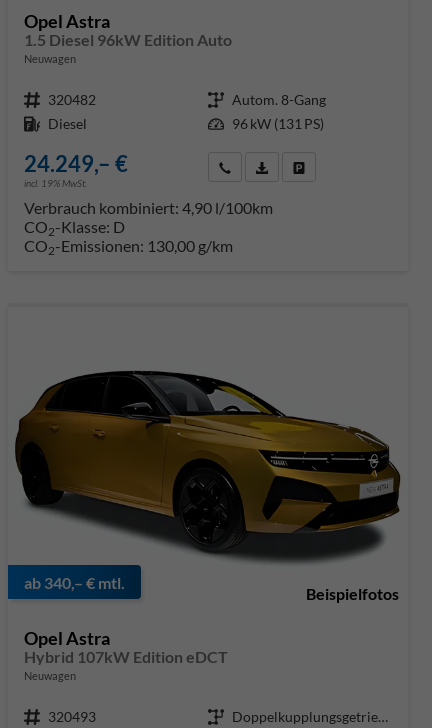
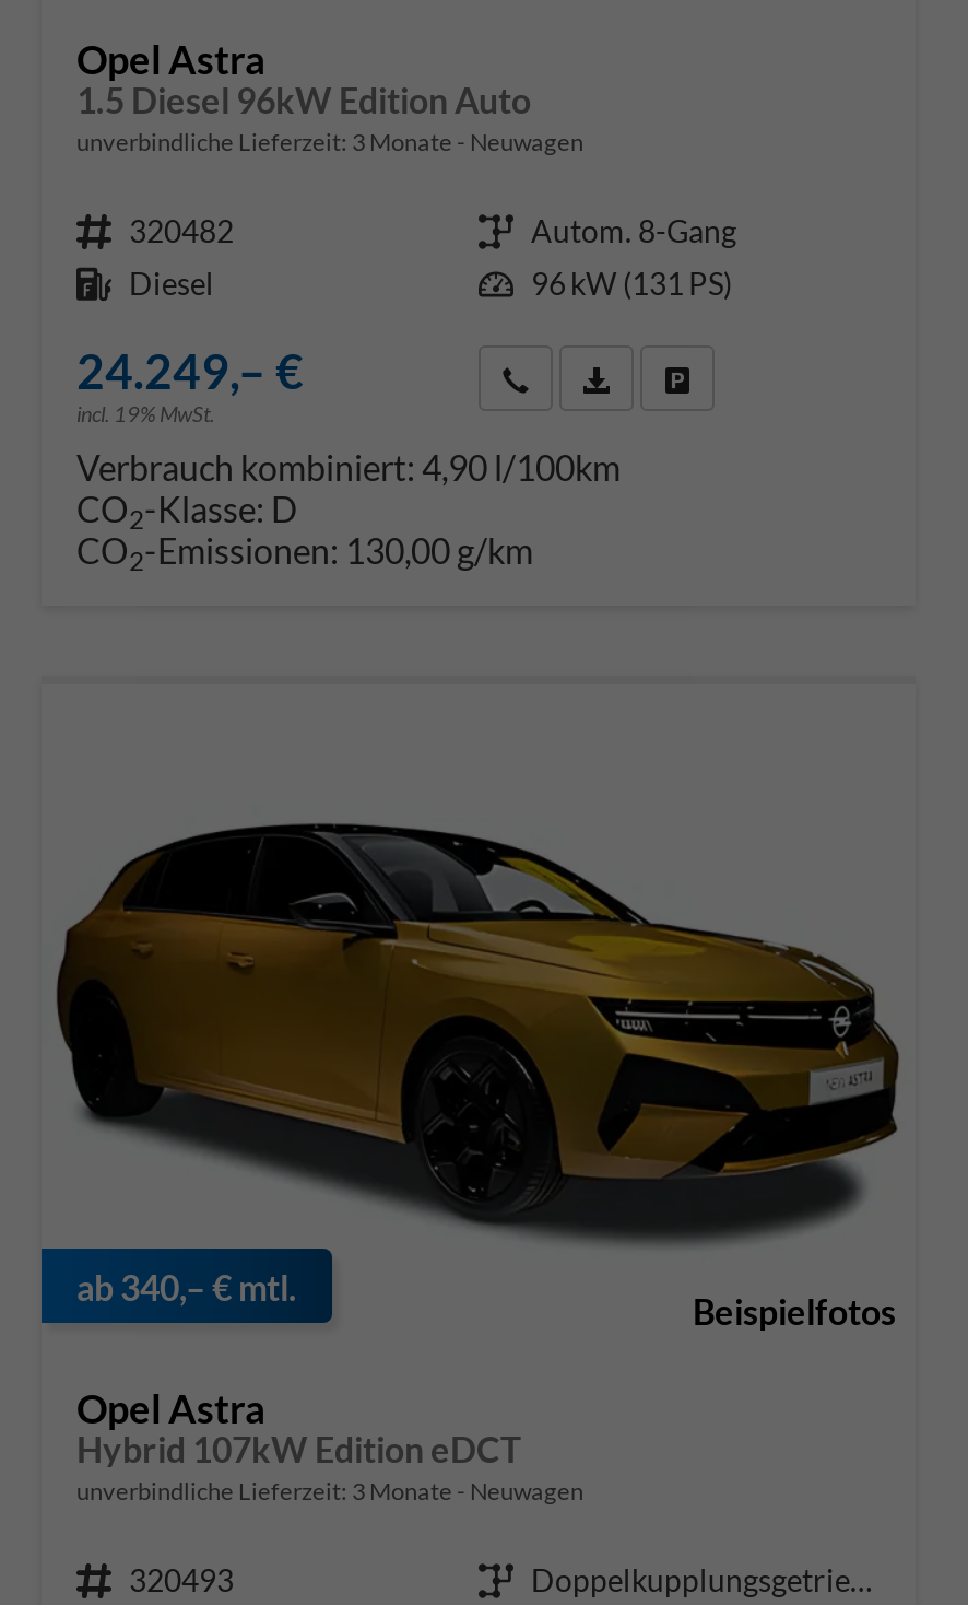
- Neuwagen
+ unverbindliche Lieferzeit: 3 Monate Neuwagen

- Neuwagen
+ unverbindliche Lieferzeit: 3 Monate Neuwagen
